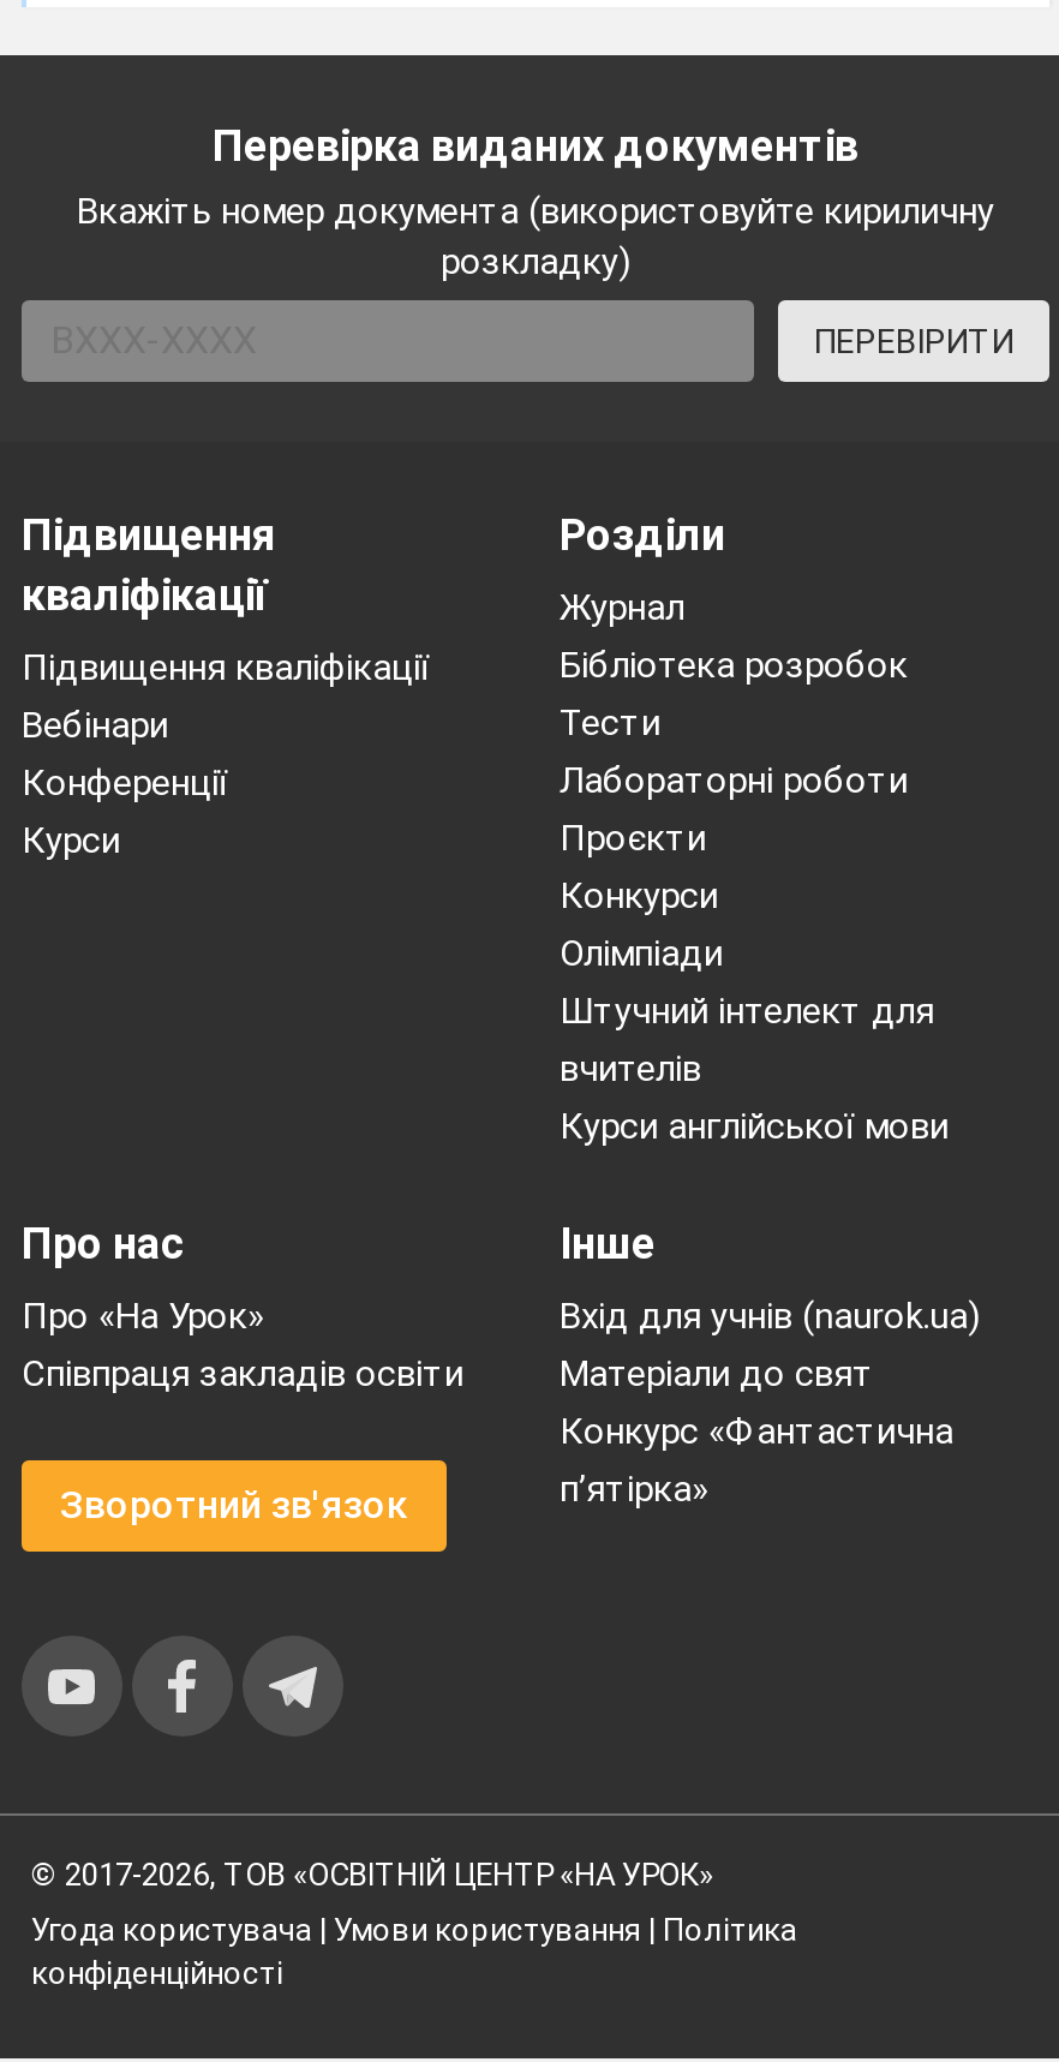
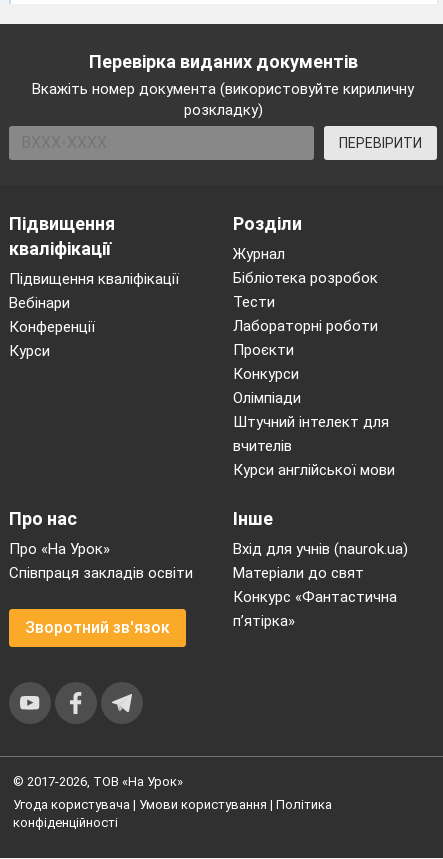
- © 2017-2026, ТОВ «ОСВІТНІЙ ЦЕНТР «НА УРОК»
+ © 2017-2026, ТОВ «На Урок»
